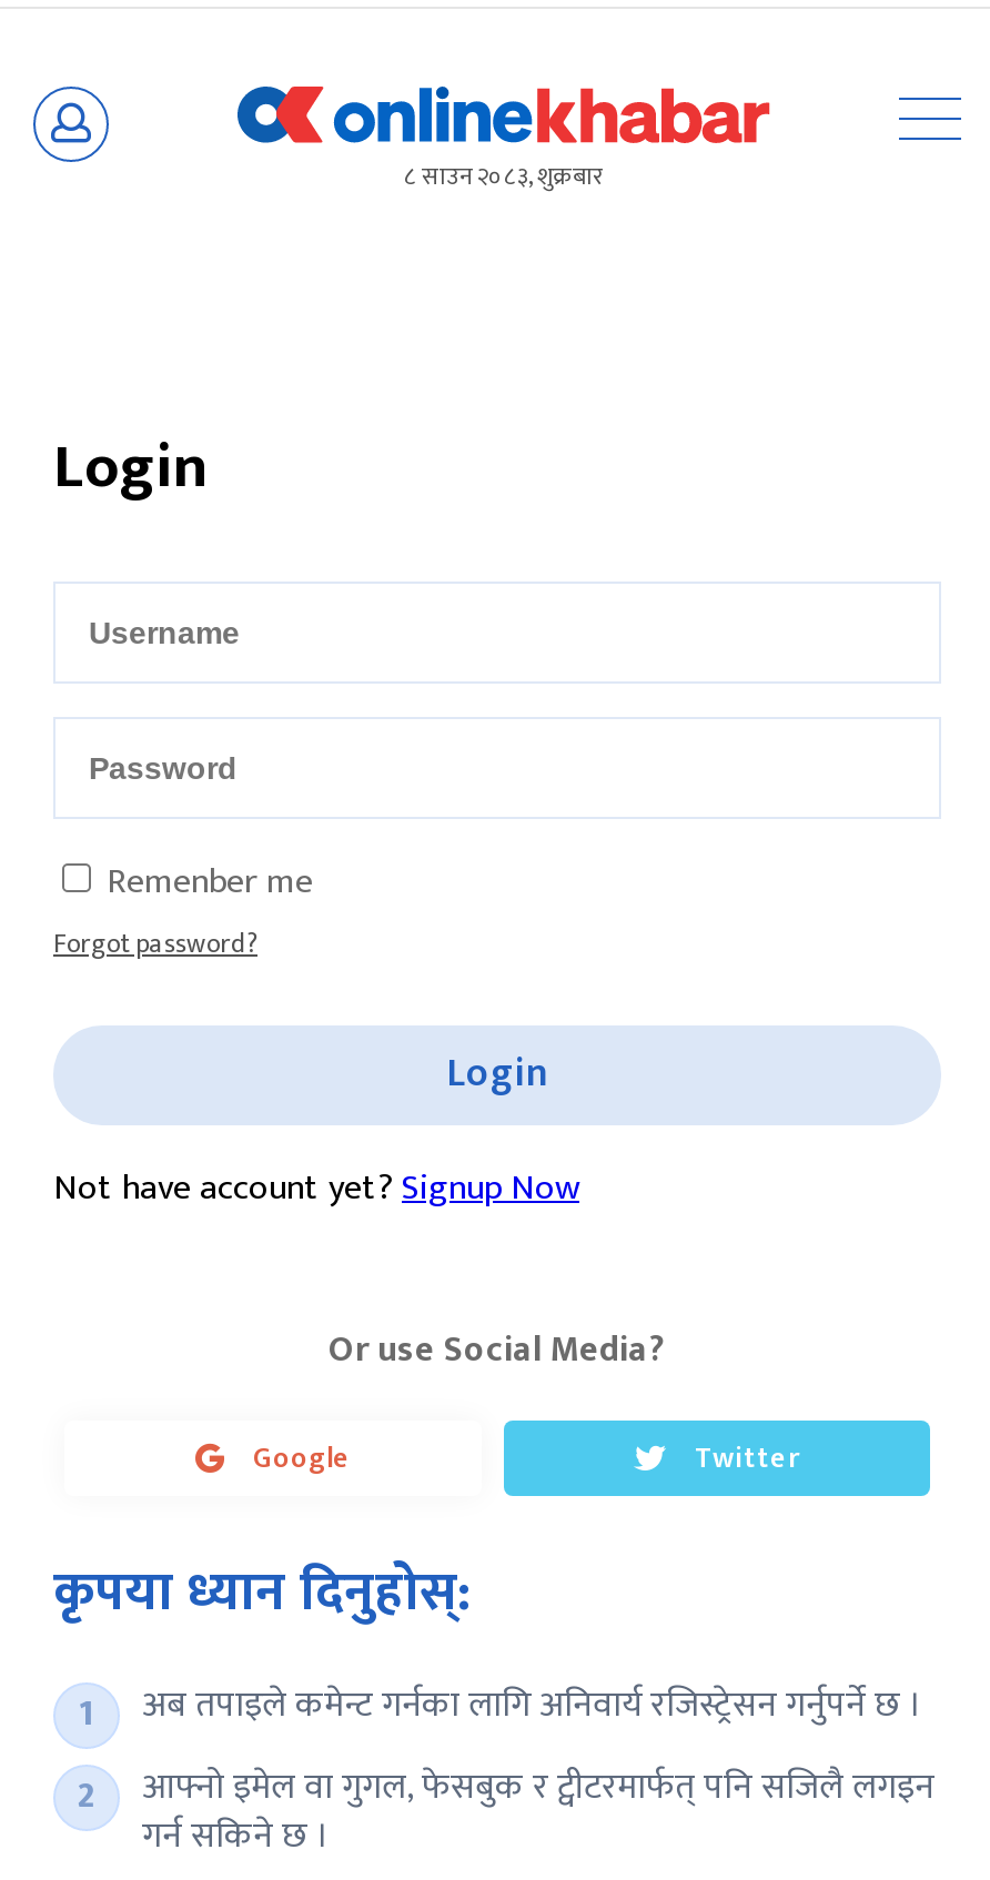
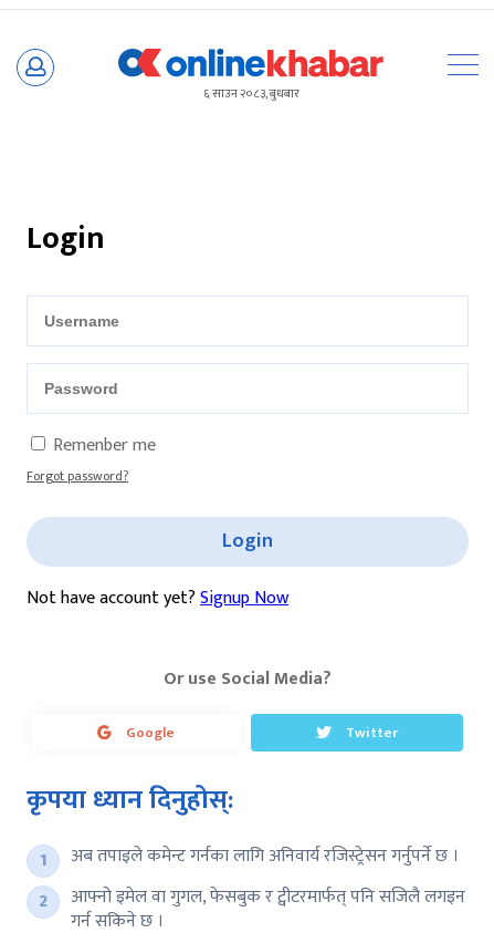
- ८ साउन २०८३, शुक्रबार
+ ६ साउन २०८३, बुधबार
